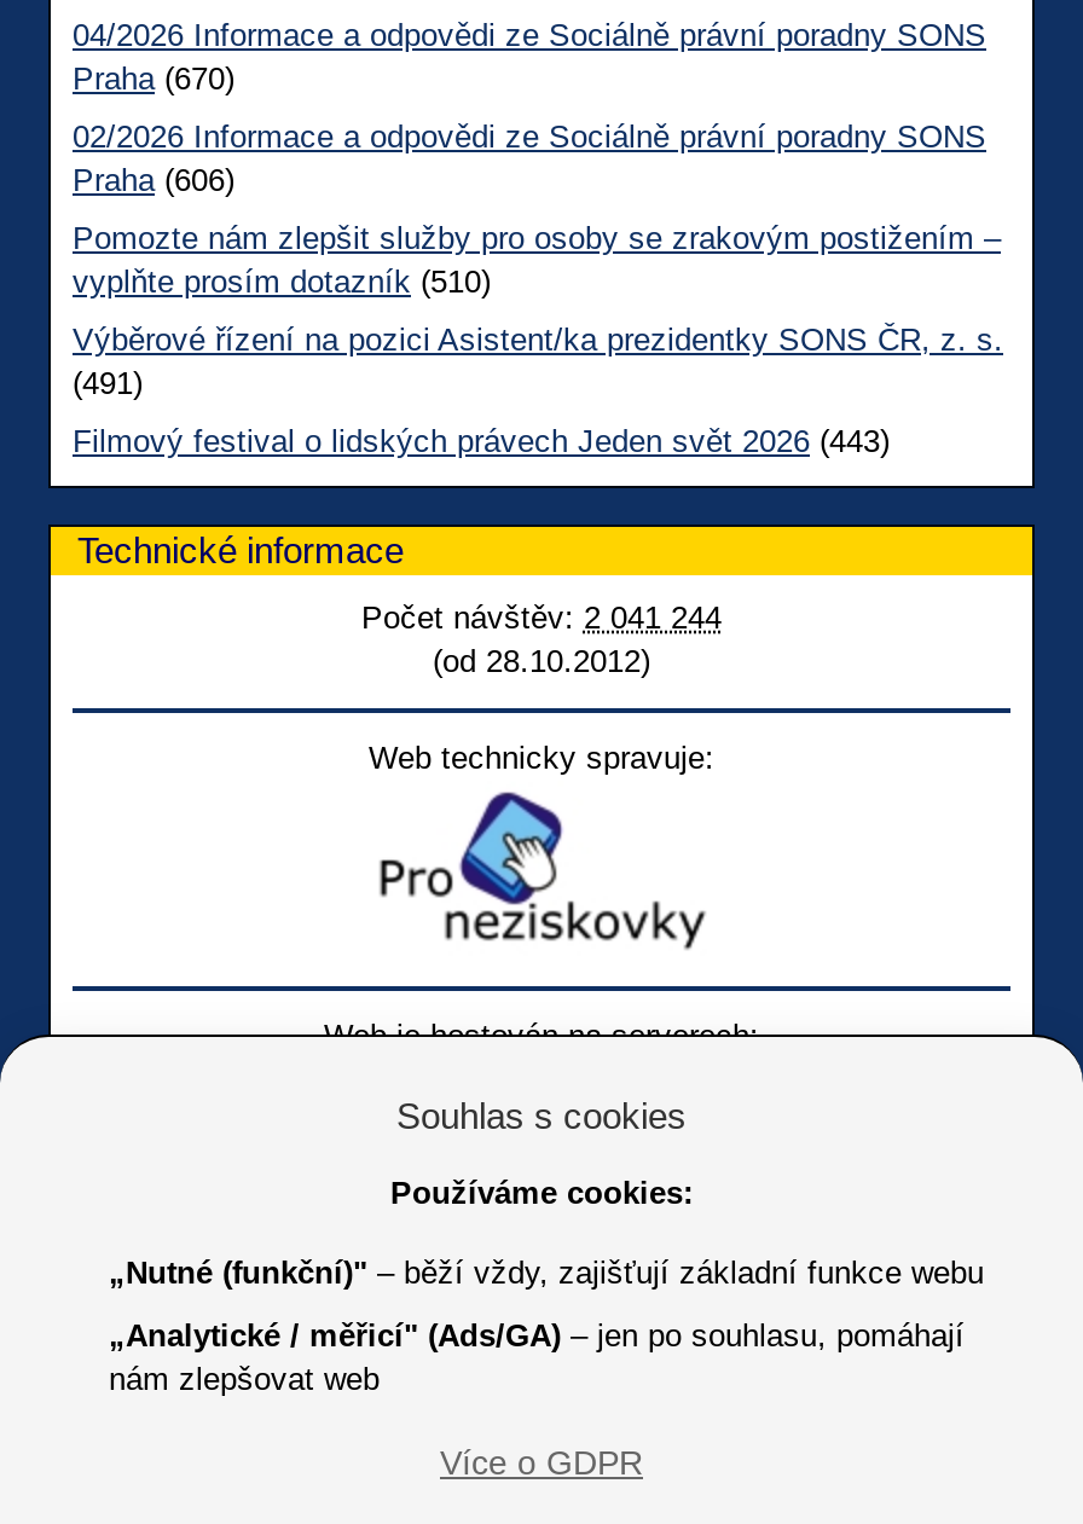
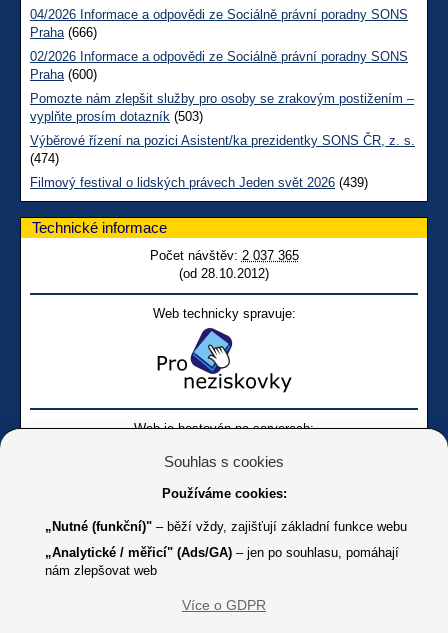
- Praha (670)
+ Praha (666)

- Praha (606)
+ Praha (600)

- vyplňte prosím dotazník (510)
+ vyplňte prosím dotazník (503)

- (491)
+ (474)

- Filmový festival o lidských právech Jeden svět 2026 (443)
+ Filmový festival o lidských právech Jeden svět 2026 (439)

- Počet návštěv: 2 041 244
+ Počet návštěv: 2 037 365
